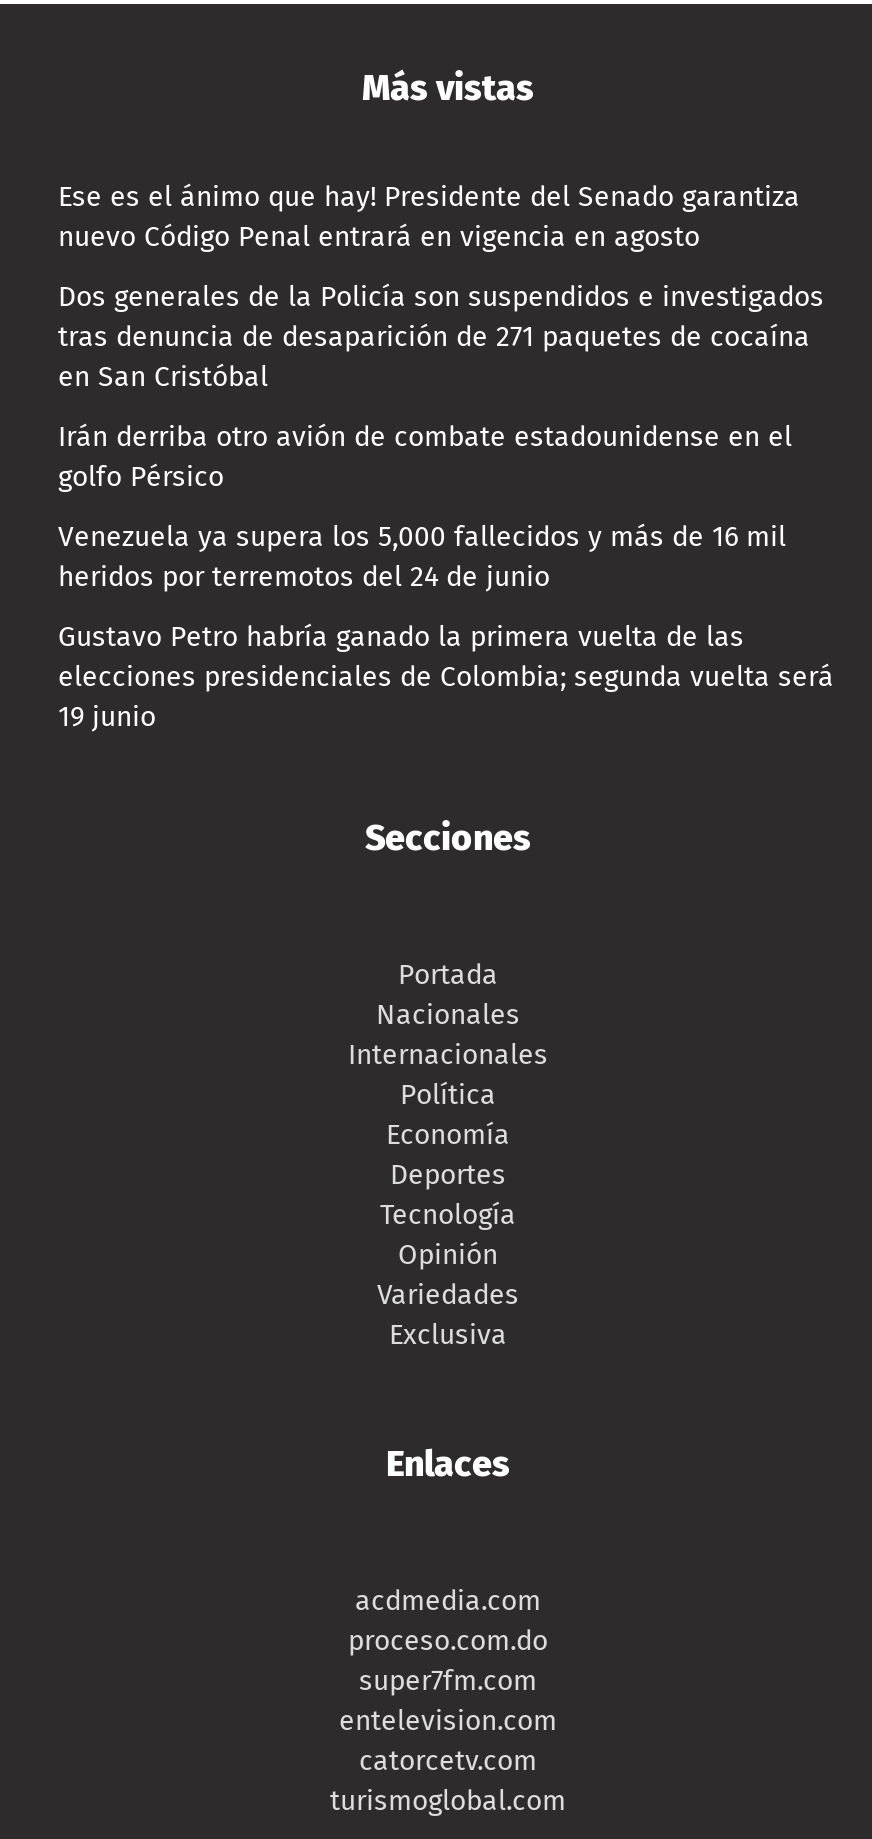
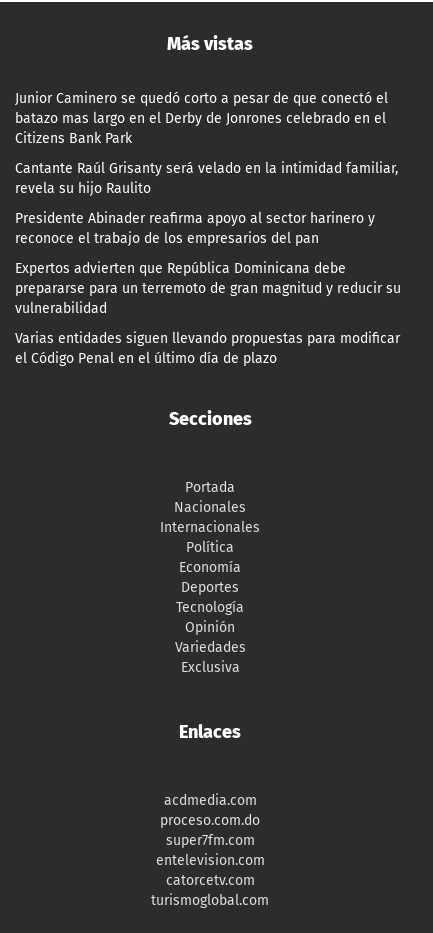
- Ese es el ánimo que hay! Presidente del Senado garantiza
- nuevo Código Penal entrará en vigencia en agosto
+ Junior Caminero se quedó corto a pesar de que conectó el
+ batazo mas largo en el Derby de Jonrones celebrado en el
+ Citizens Bank Park

- Dos generales de la Policía son suspendidos e investigados
- tras denuncia de desaparición de 271 paquetes de cocaína
- en San Cristóbal
+ Cantante Raúl Grisanty será velado en la intimidad familiar,
+ revela su hijo Raulito

- Irán derriba otro avión de combate estadounidense en el
- golfo Pérsico
+ Presidente Abinader reafirma apoyo al sector harinero y
+ reconoce el trabajo de los empresarios del pan

- Venezuela ya supera los 5,000 fallecidos y más de 16 mil
- heridos por terremotos del 24 de junio
+ Expertos advierten que República Dominicana debe
+ prepararse para un terremoto de gran magnitud y reducir su
+ vulnerabilidad

- Gustavo Petro habría ganado la primera vuelta de las
- elecciones presidenciales de Colombia; segunda vuelta será
- 19 junio
+ Varias entidades siguen llevando propuestas para modificar
+ el Código Penal en el último día de plazo
